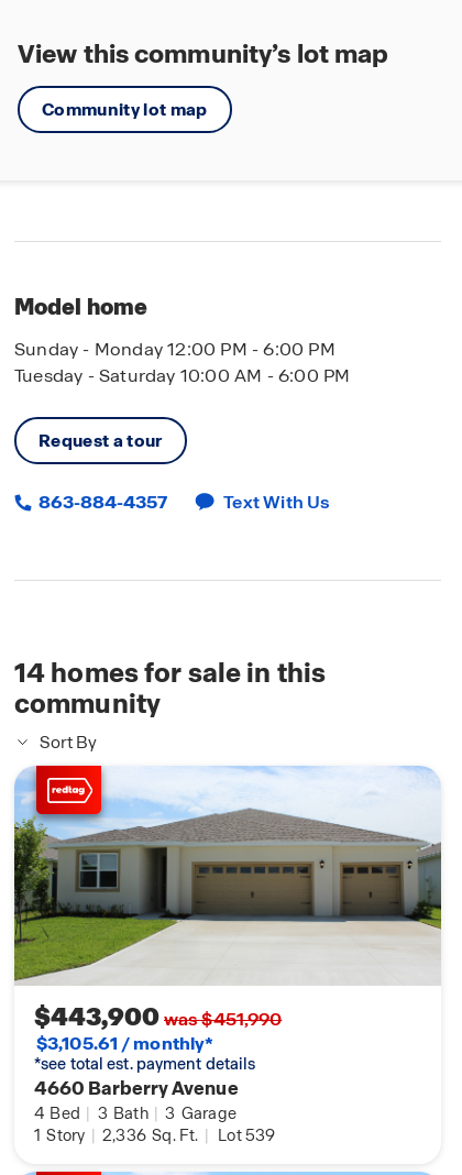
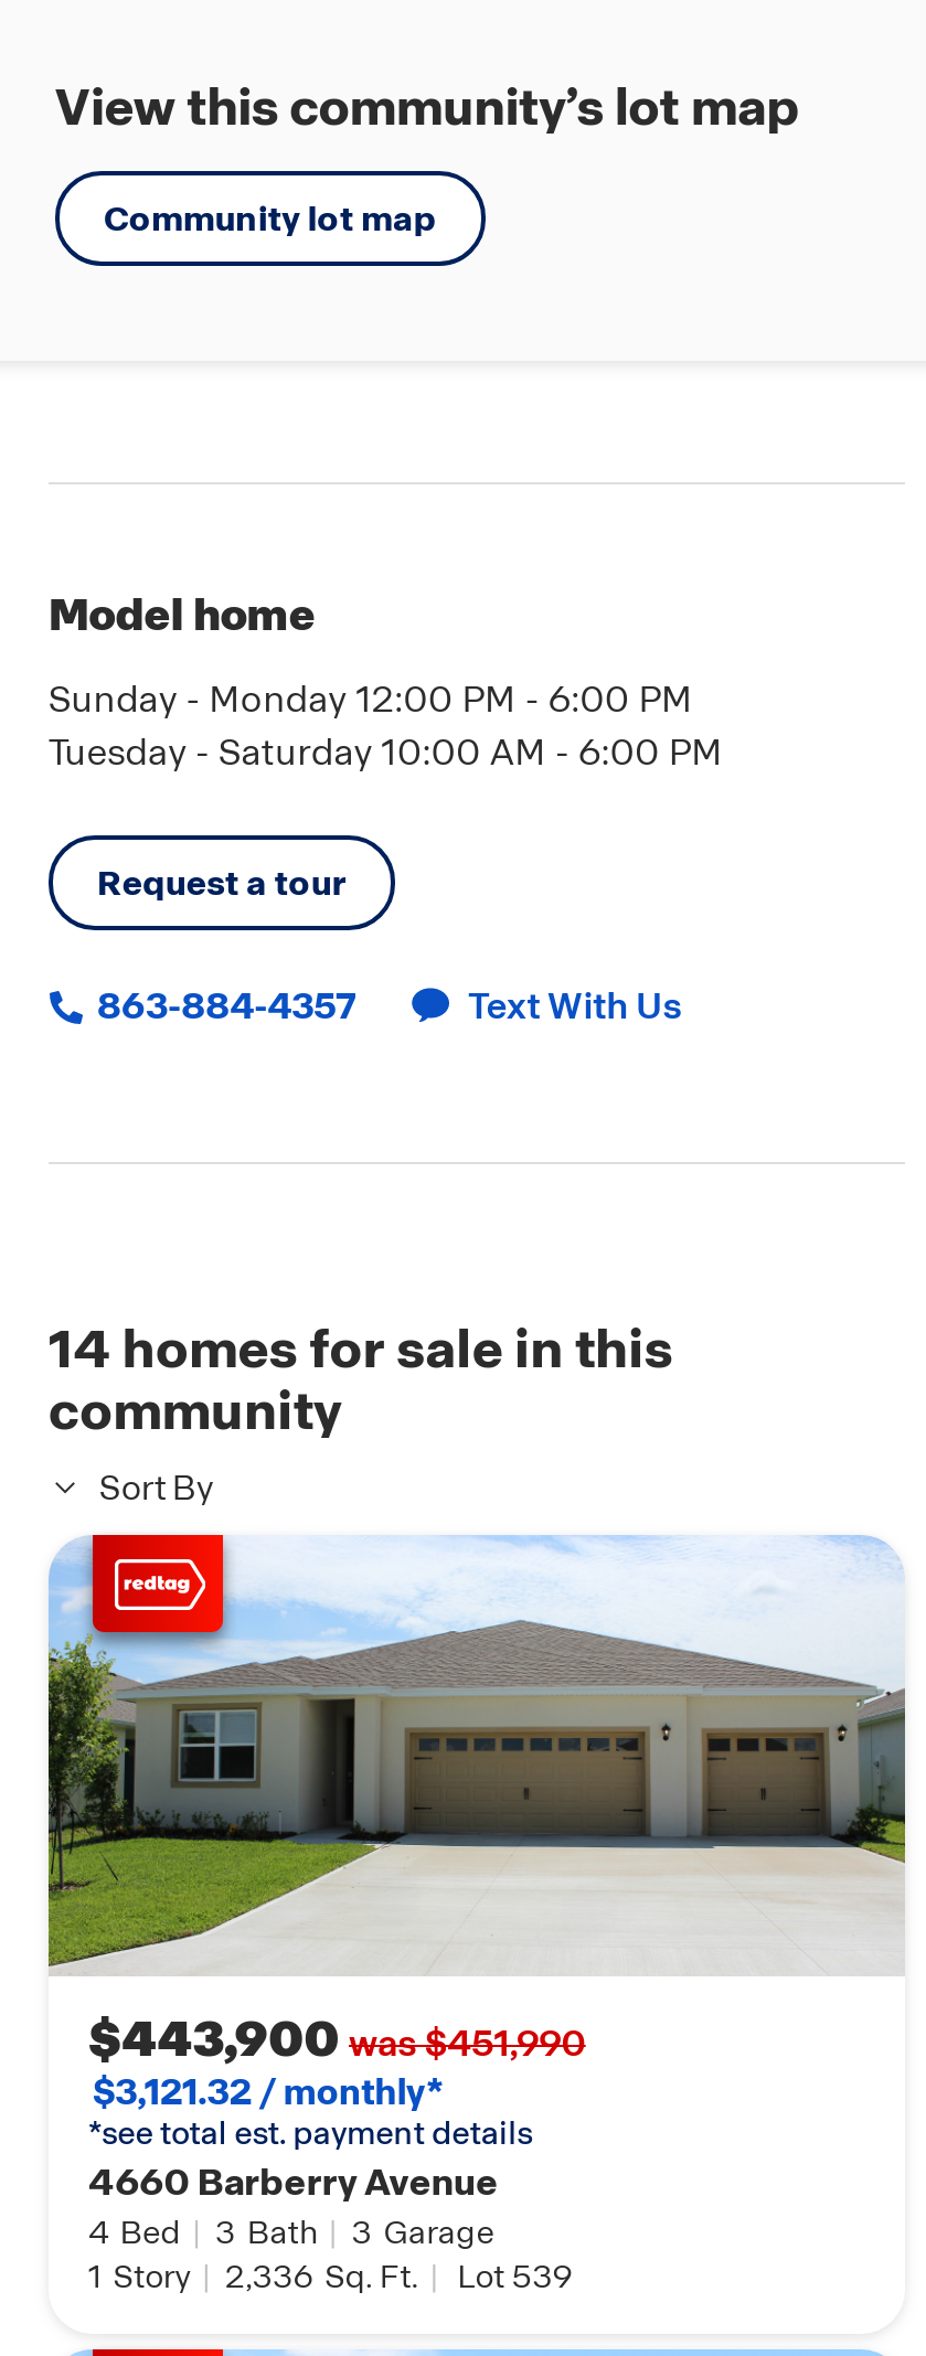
- $3,105.61 / monthly*
+ $3,121.32 / monthly*
